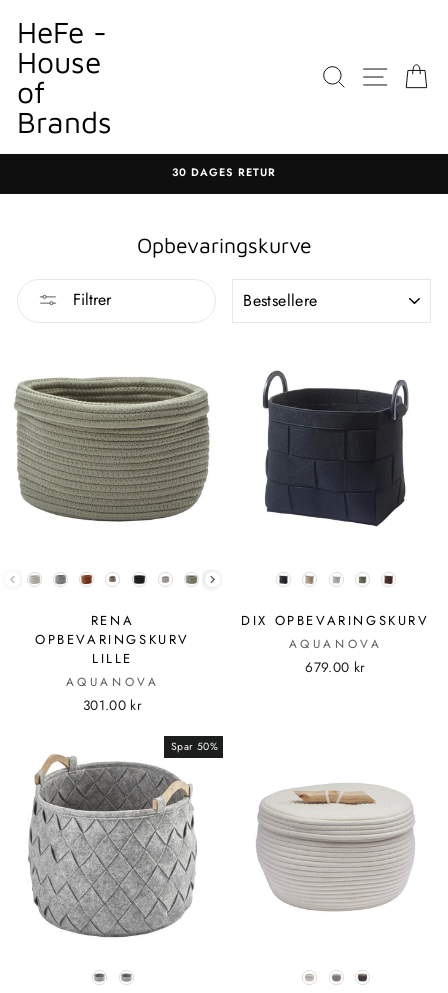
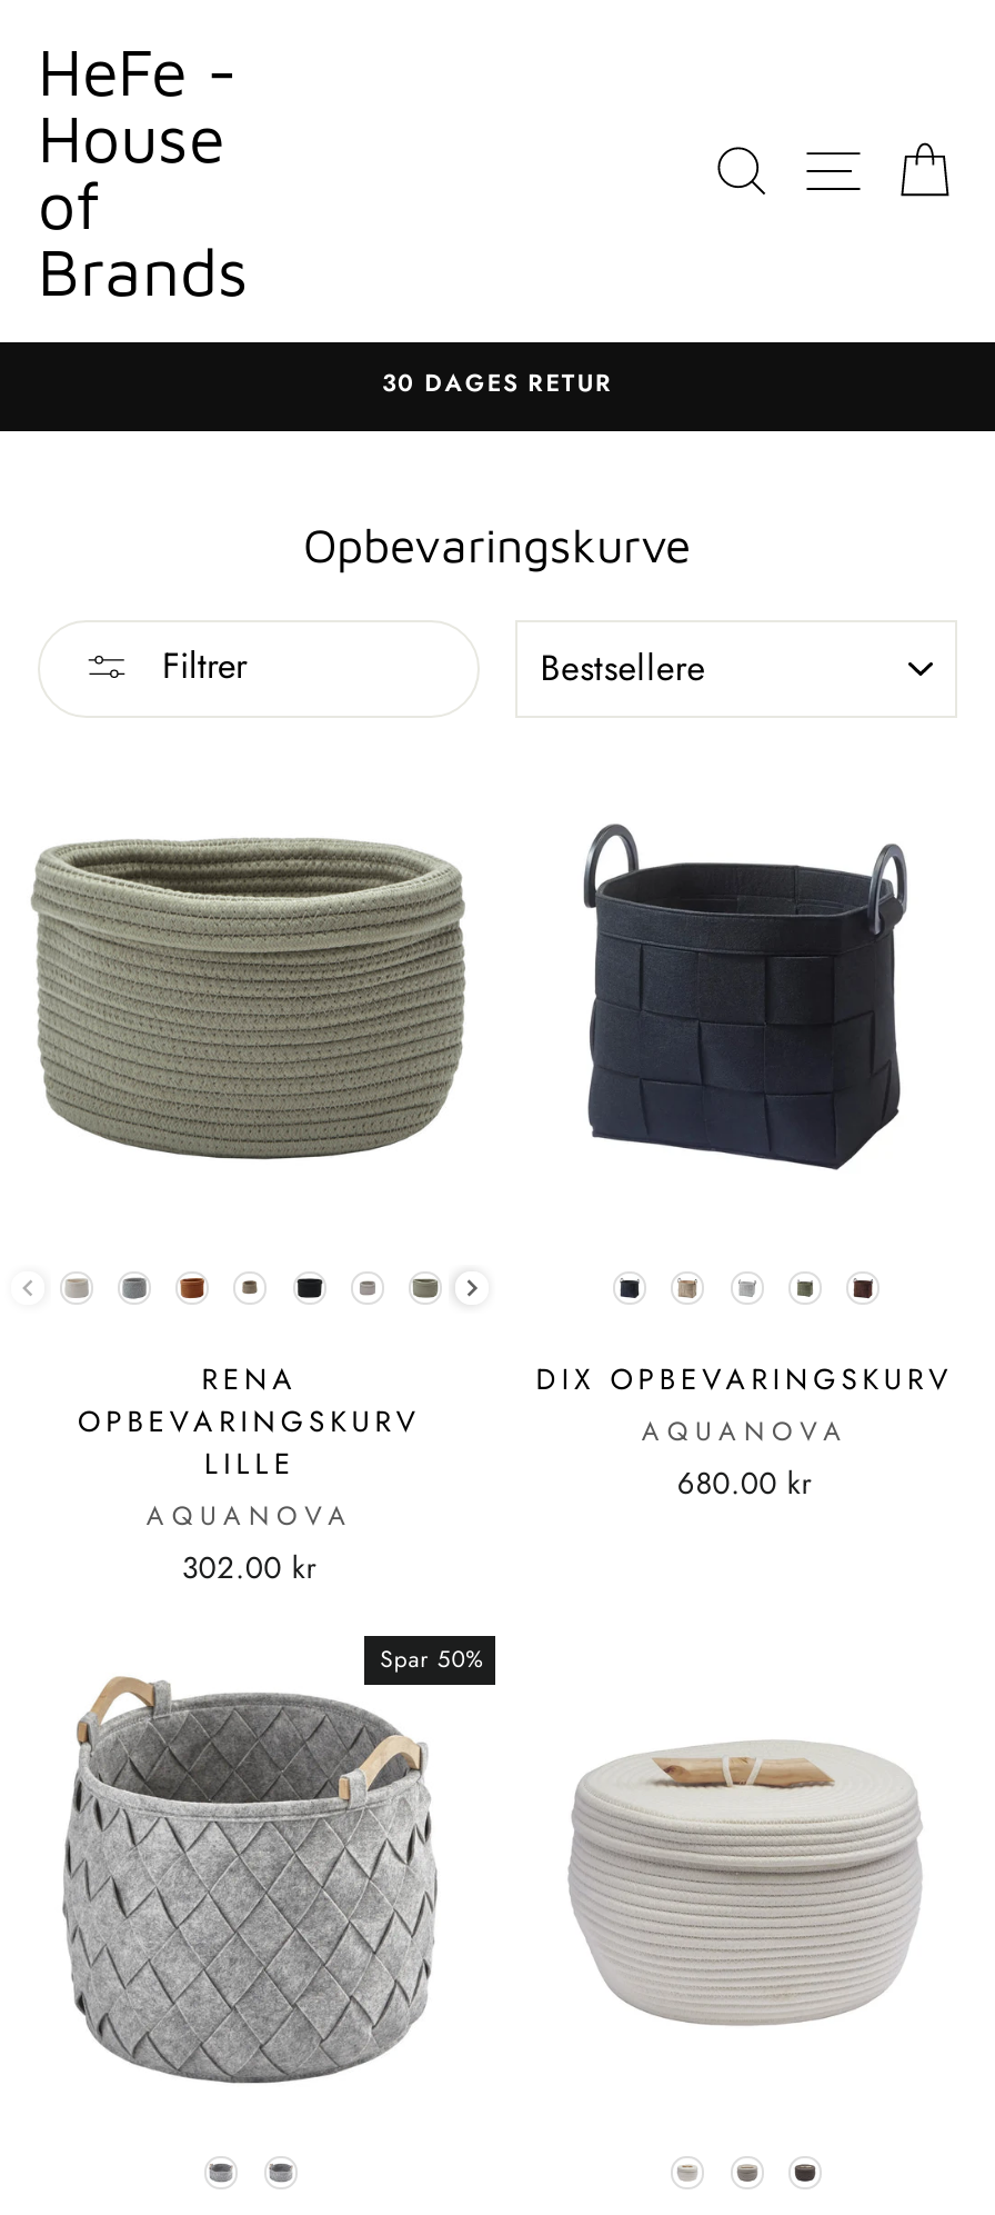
- 679.00 kr
+ 680.00 kr

- 301.00 kr
+ 302.00 kr
